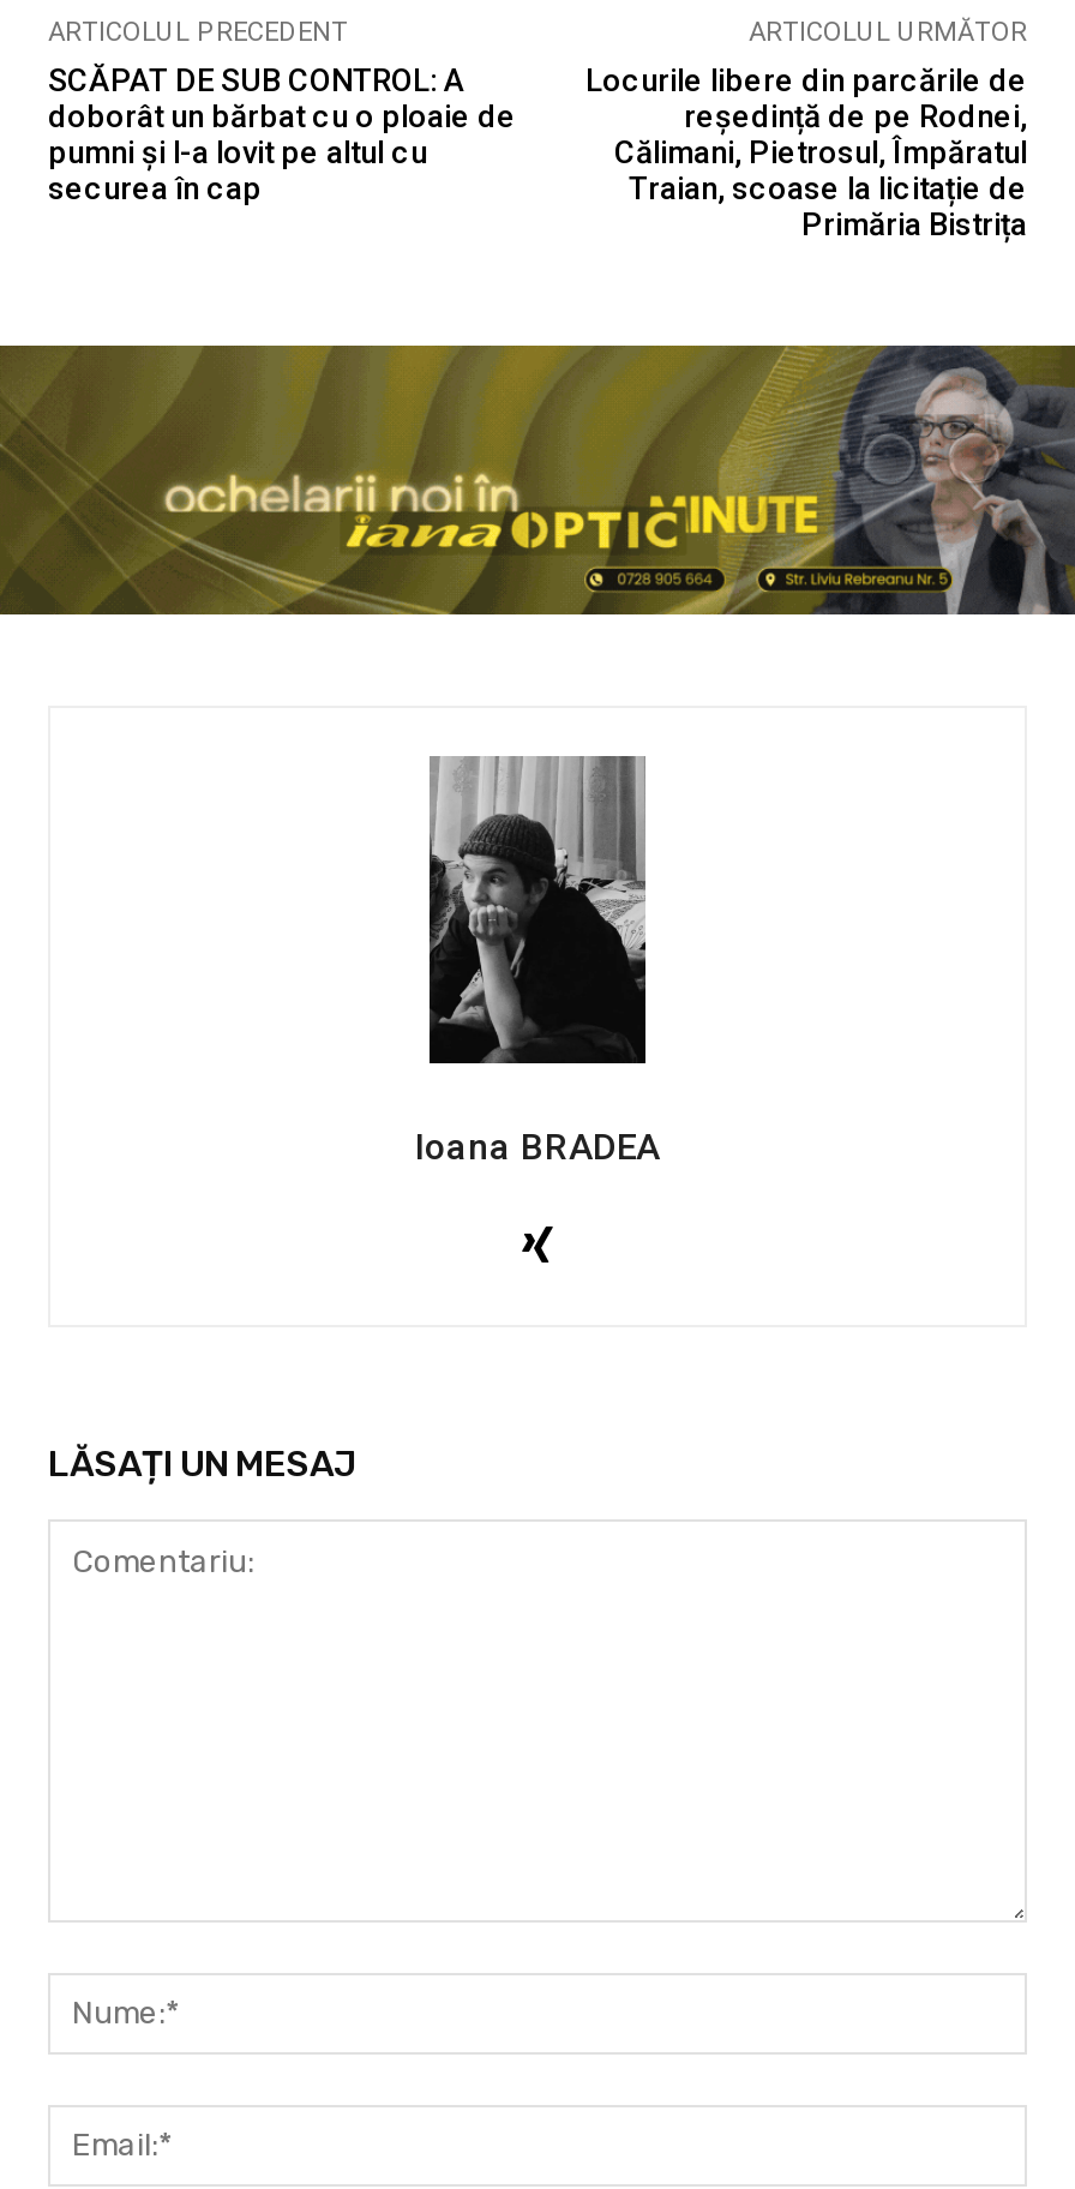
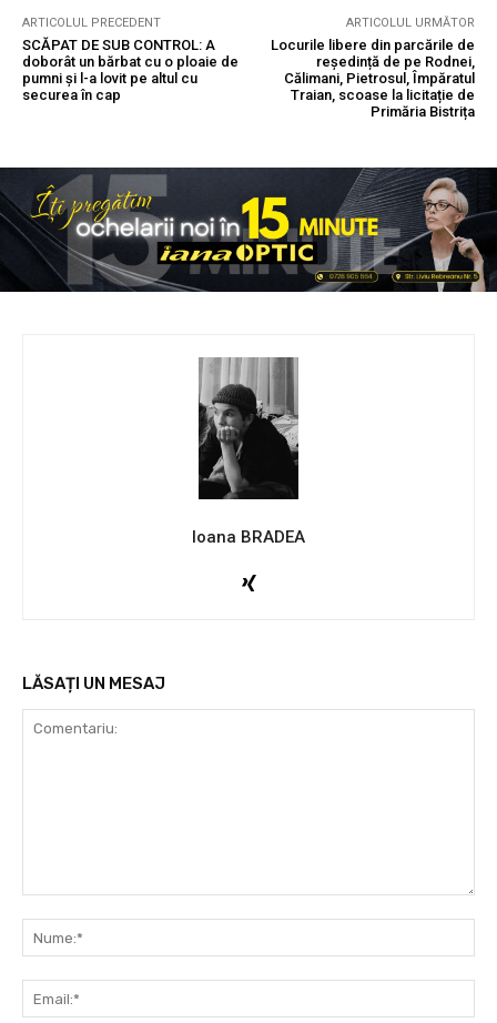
- [image]
+ [image]
